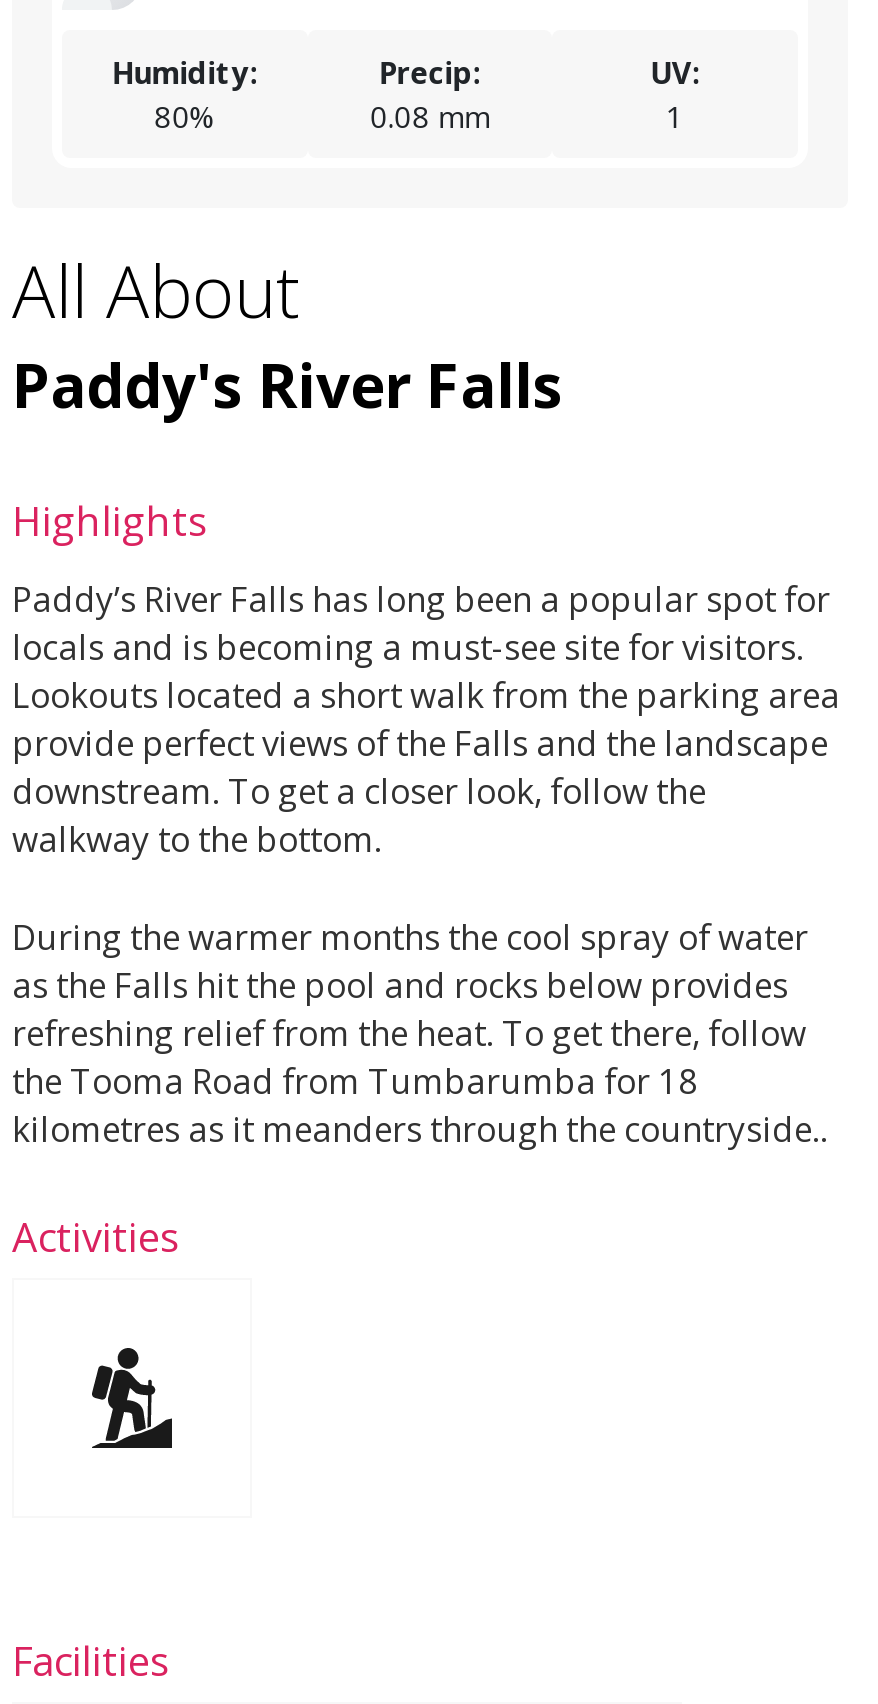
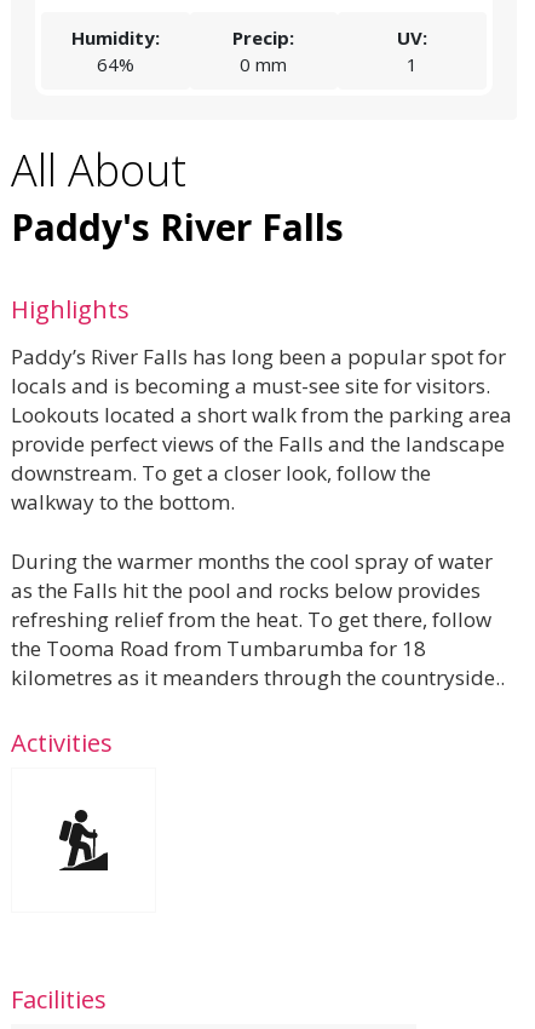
- 80%
+ 64%

- 0.08 mm
+ 0 mm
